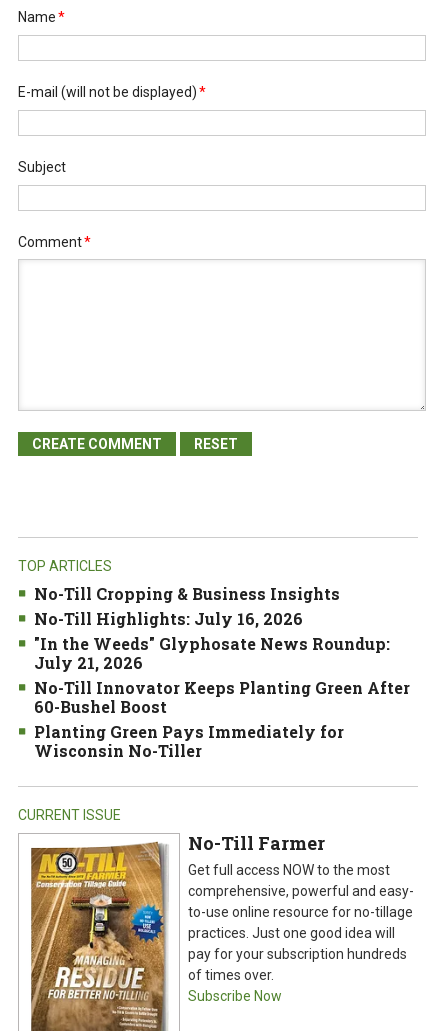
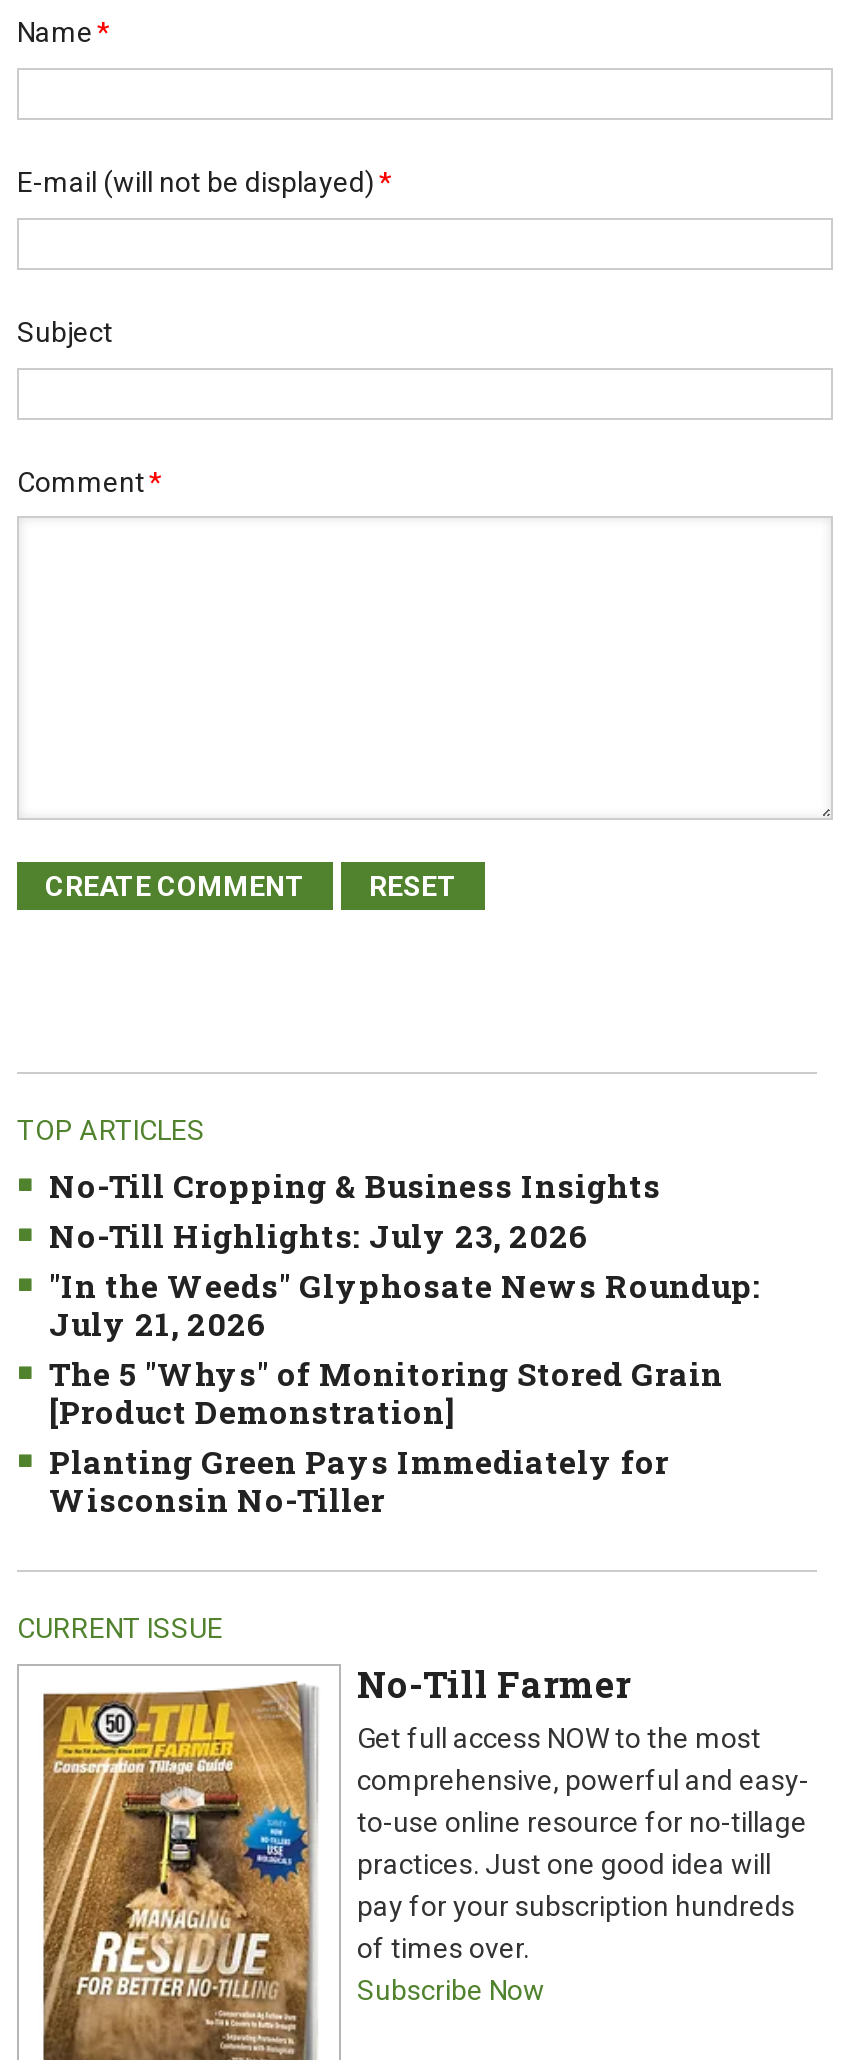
- No-Till Highlights: July 16, 2026
+ No-Till Highlights: July 23, 2026

- No-Till Innovator Keeps Planting Green After
- 60-Bushel Boost
+ The 5 "Whys" of Monitoring Stored Grain
+ [Product Demonstration]
